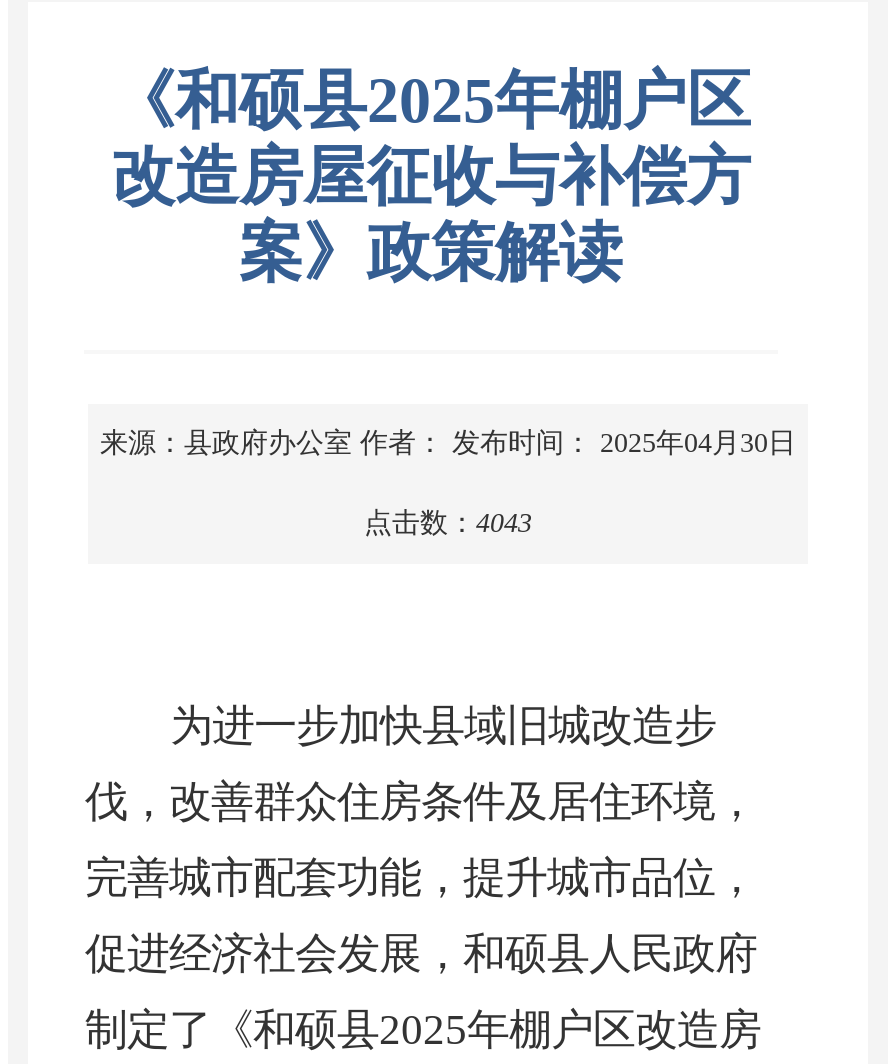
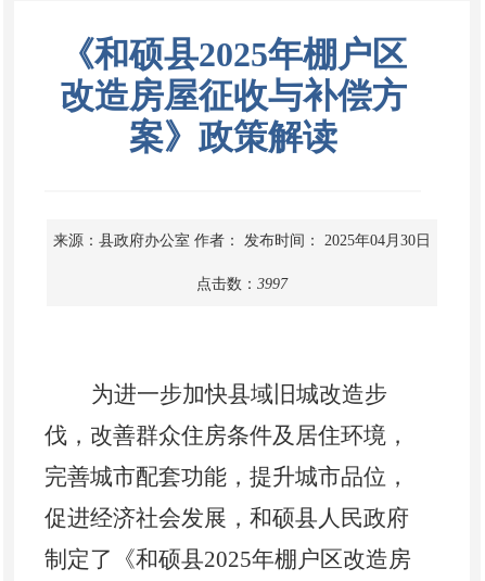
- 点击数：4043
+ 点击数：3997
